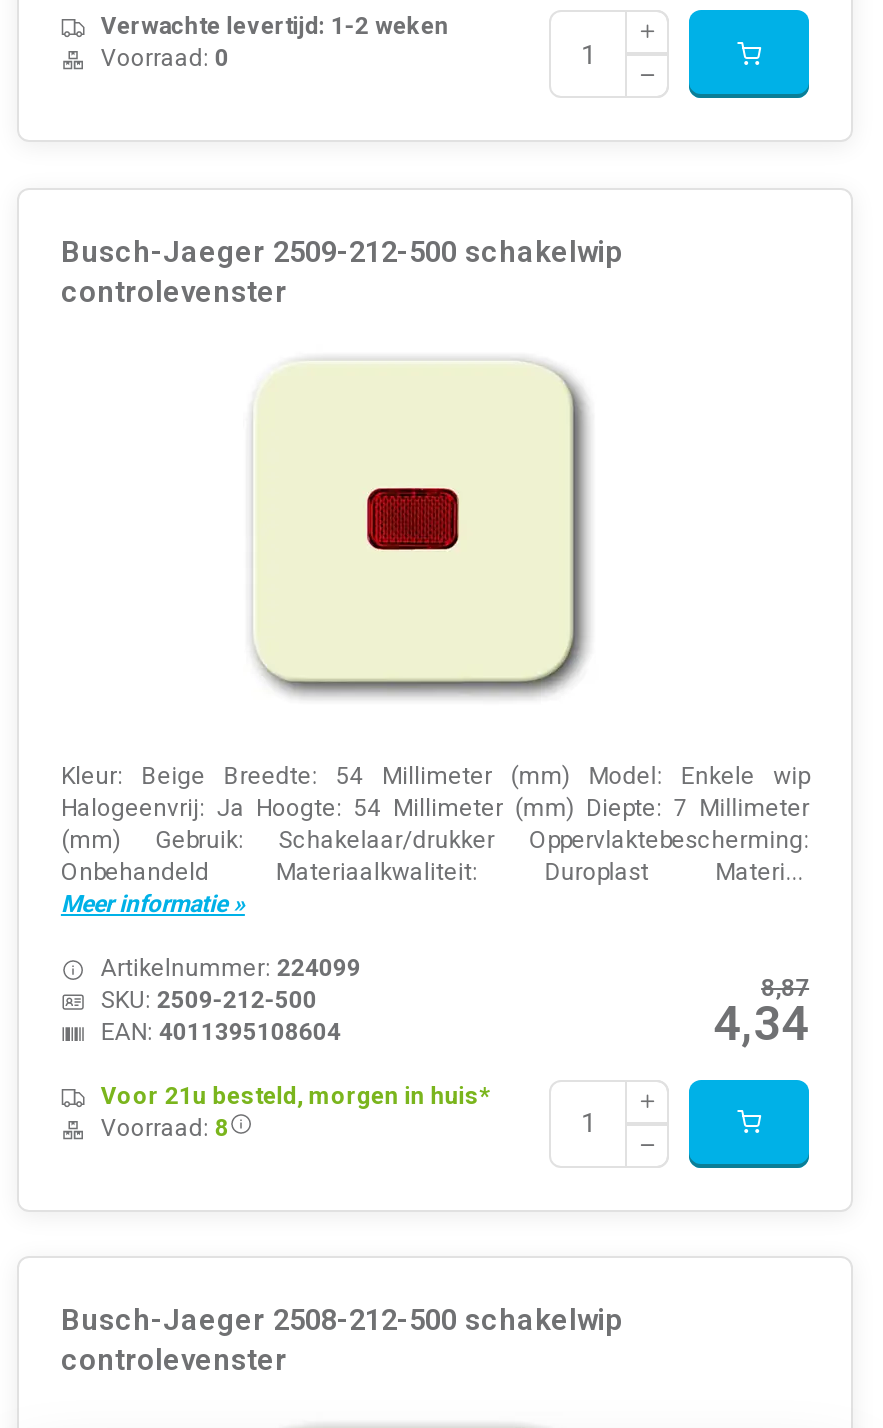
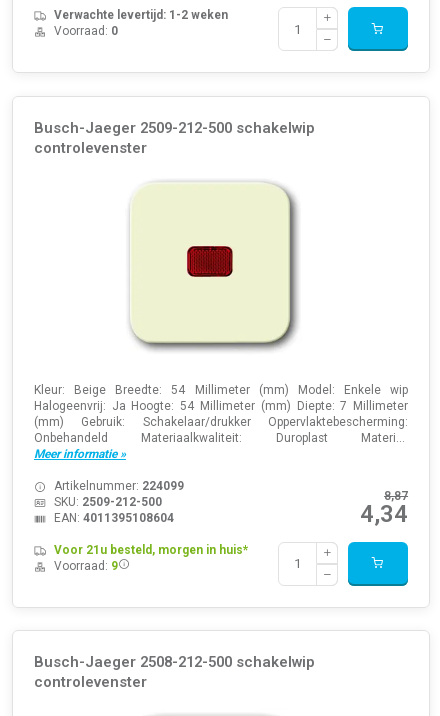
- Voorraad: 8
+ Voorraad: 9
